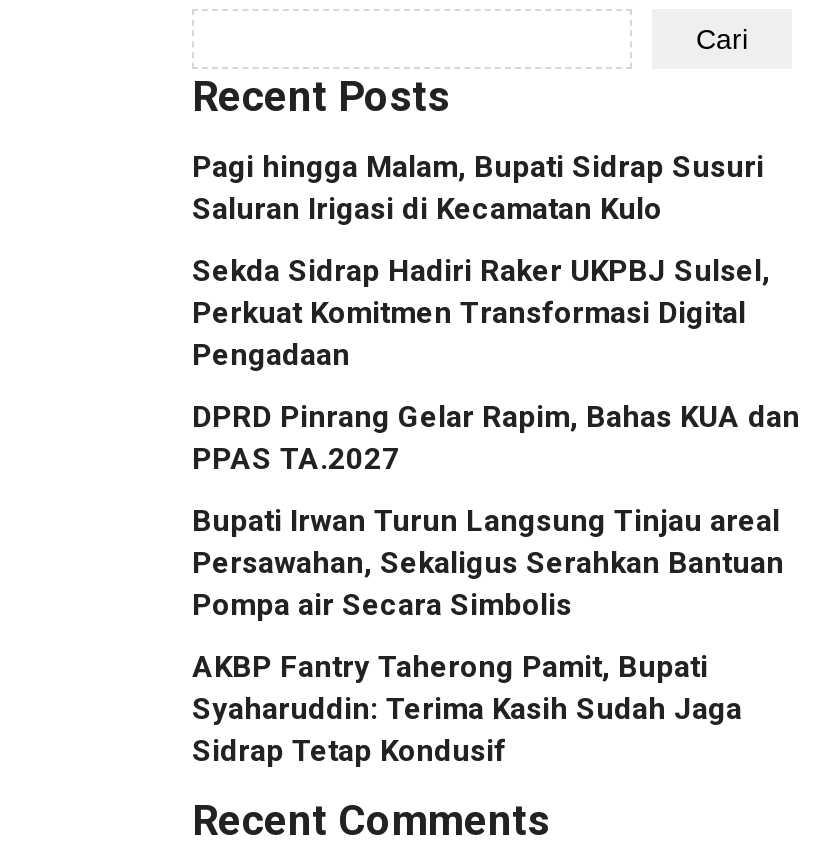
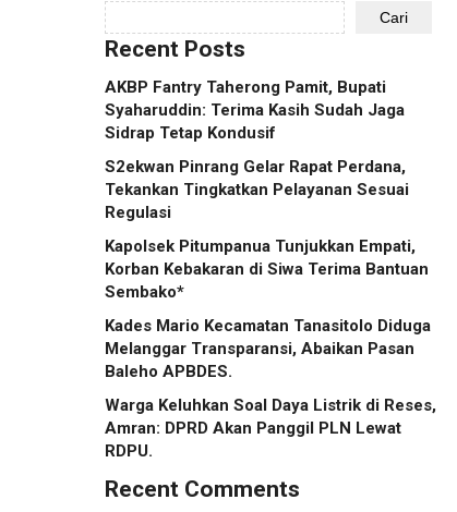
- Pagi hingga Malam, Bupati Sidrap Susuri
- Saluran Irigasi di Kecamatan Kulo
- Sekda Sidrap Hadiri Raker UKPBJ Sulsel,
- Perkuat Komitmen Transformasi Digital
- Pengadaan
- DPRD Pinrang Gelar Rapim, Bahas KUA dan
- PPAS TA.2027
- Bupati Irwan Turun Langsung Tinjau areal
- Persawahan, Sekaligus Serahkan Bantuan
- Pompa air Secara Simbolis

moved up: AKBP Fantry Taherong Pamit, Bupati | Syaharuddin: Terima Kasih Sudah Jaga | Sidrap Tetap Kondusif

+ S2ekwan Pinrang Gelar Rapat Perdana,
+ Tekankan Tingkatkan Pelayanan Sesuai
+ Regulasi
+ Kapolsek Pitumpanua Tunjukkan Empati,
+ Korban Kebakaran di Siwa Terima Bantuan
+ Sembako*
+ Kades Mario Kecamatan Tanasitolo Diduga
+ Melanggar Transparansi, Abaikan Pasan
+ Baleho APBDES.
+ Warga Keluhkan Soal Daya Listrik di Reses,
+ Amran: DPRD Akan Panggil PLN Lewat
+ RDPU.
